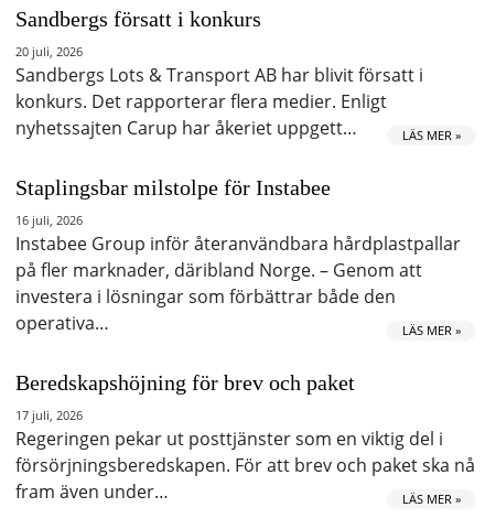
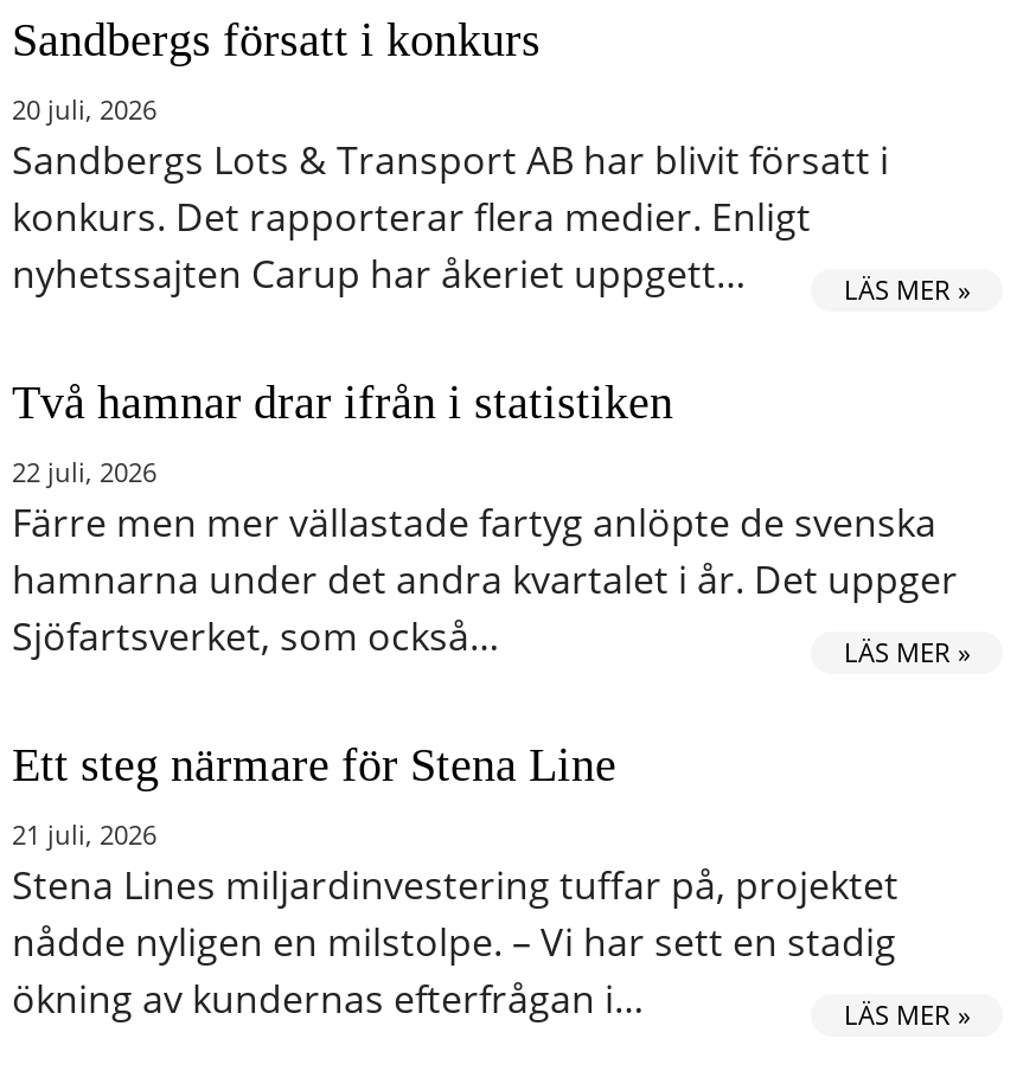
- Staplingsbar milstolpe för Instabee
+ Två hamnar drar ifrån i statistiken

- 16 juli, 2026
- Instabee Group inför återanvändbara hårdplastpallar
- på fler marknader, däribland Norge. – Genom att
- investera i lösningar som förbättrar både den
- operativa…
+ 22 juli, 2026
+ Färre men mer vällastade fartyg anlöpte de svenska
+ hamnarna under det andra kvartalet i år. Det uppger
+ Sjöfartsverket, som också…

- Beredskapshöjning för brev och paket
+ Ett steg närmare för Stena Line

- 17 juli, 2026
- Regeringen pekar ut posttjänster som en viktig del i
- försörjningsberedskapen. För att brev och paket ska nå
- fram även under…
+ 21 juli, 2026
+ Stena Lines miljardinvestering tuffar på, projektet
+ nådde nyligen en milstolpe. – Vi har sett en stadig
+ ökning av kundernas efterfrågan i…
